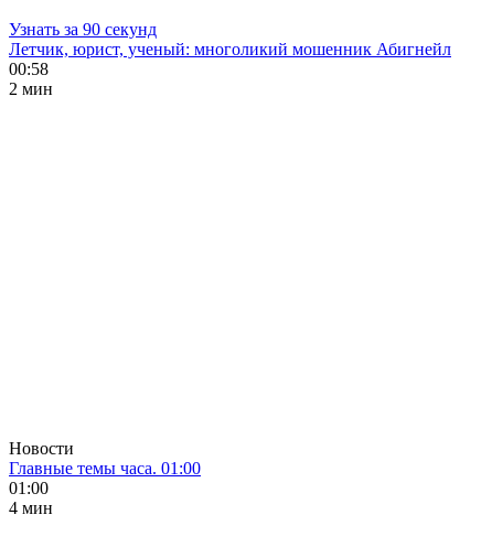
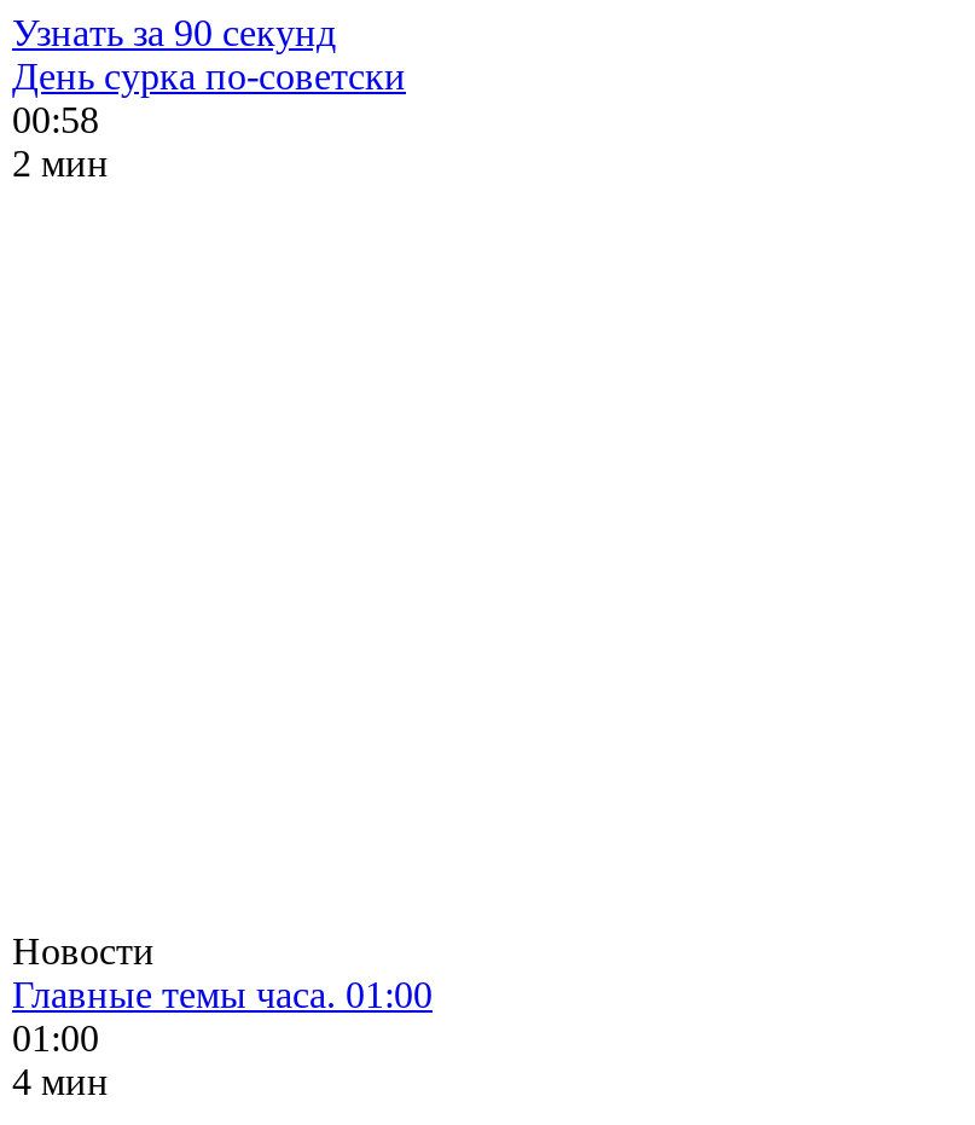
- Летчик, юрист, ученый: многоликий мошенник Абигнейл
+ День сурка по-советски
